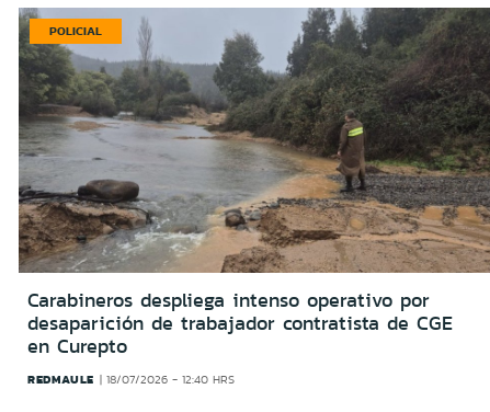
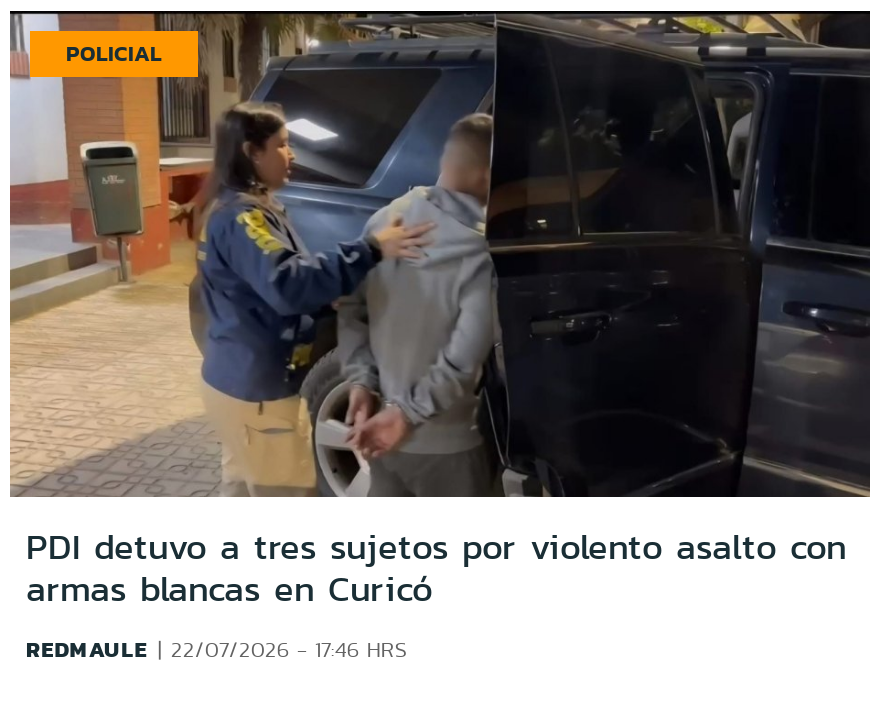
- [image]
- Carabineros despliega intenso operativo por
- desaparición de trabajador contratista de CGE
- en Curepto
+ [image]
+ PDI detuvo a tres sujetos por violento asalto con
+ armas blancas en Curicó

- REDMAULE 18/07/2026 - 12:40 HRS
+ REDMAULE 22/07/2026 - 17:46 HRS
